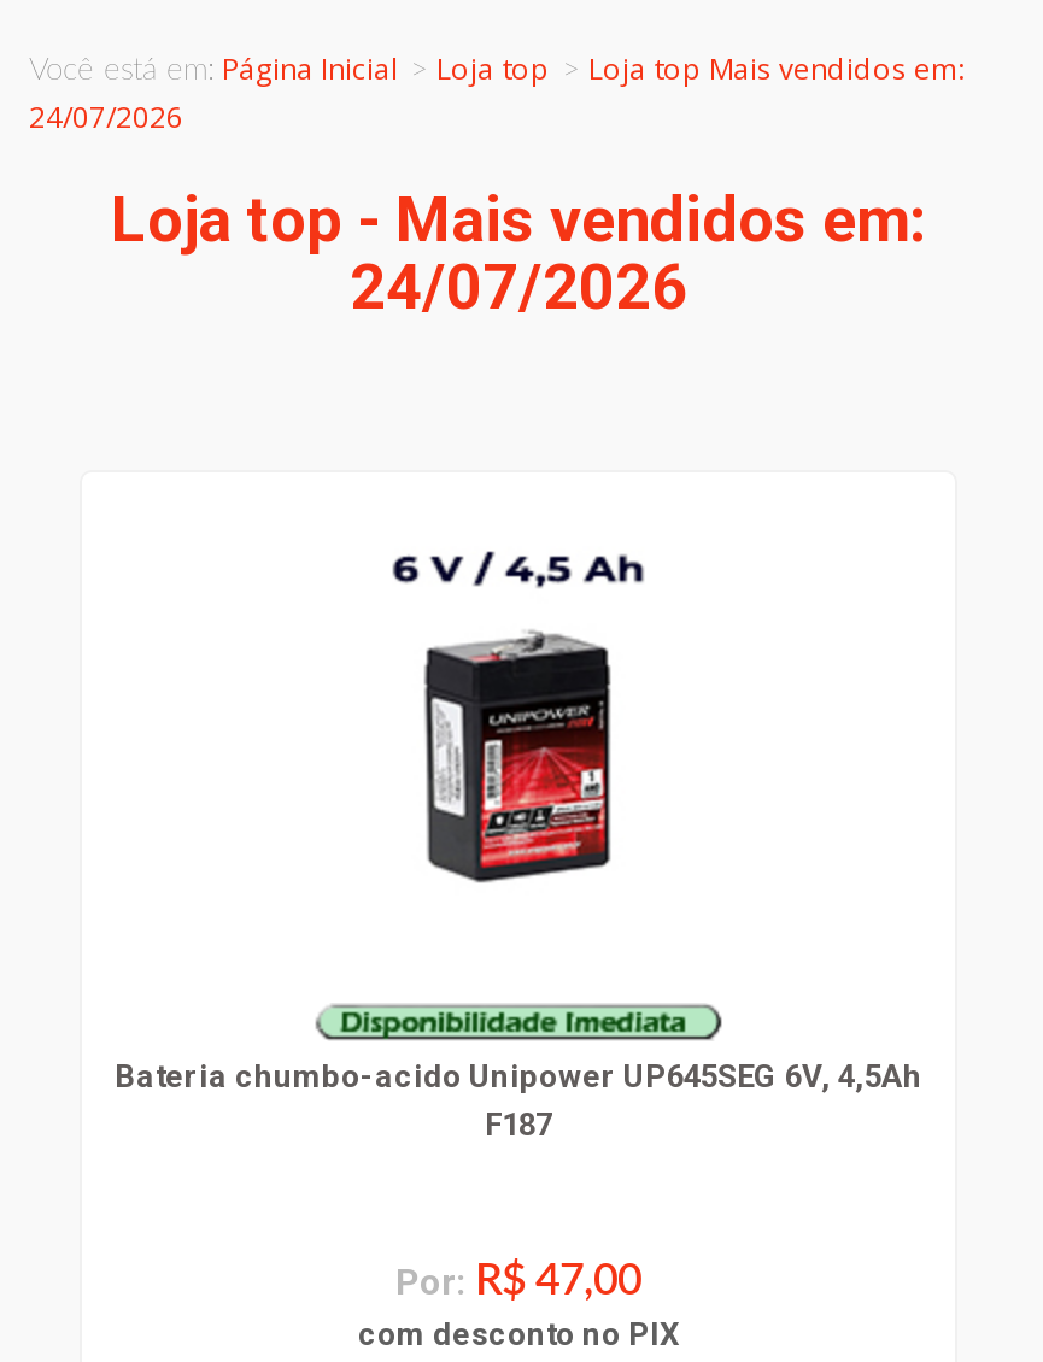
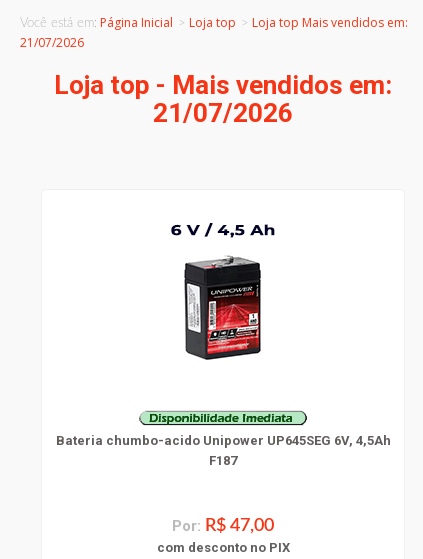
- 24/07/2026
+ 21/07/2026

- 24/07/2026
+ 21/07/2026
